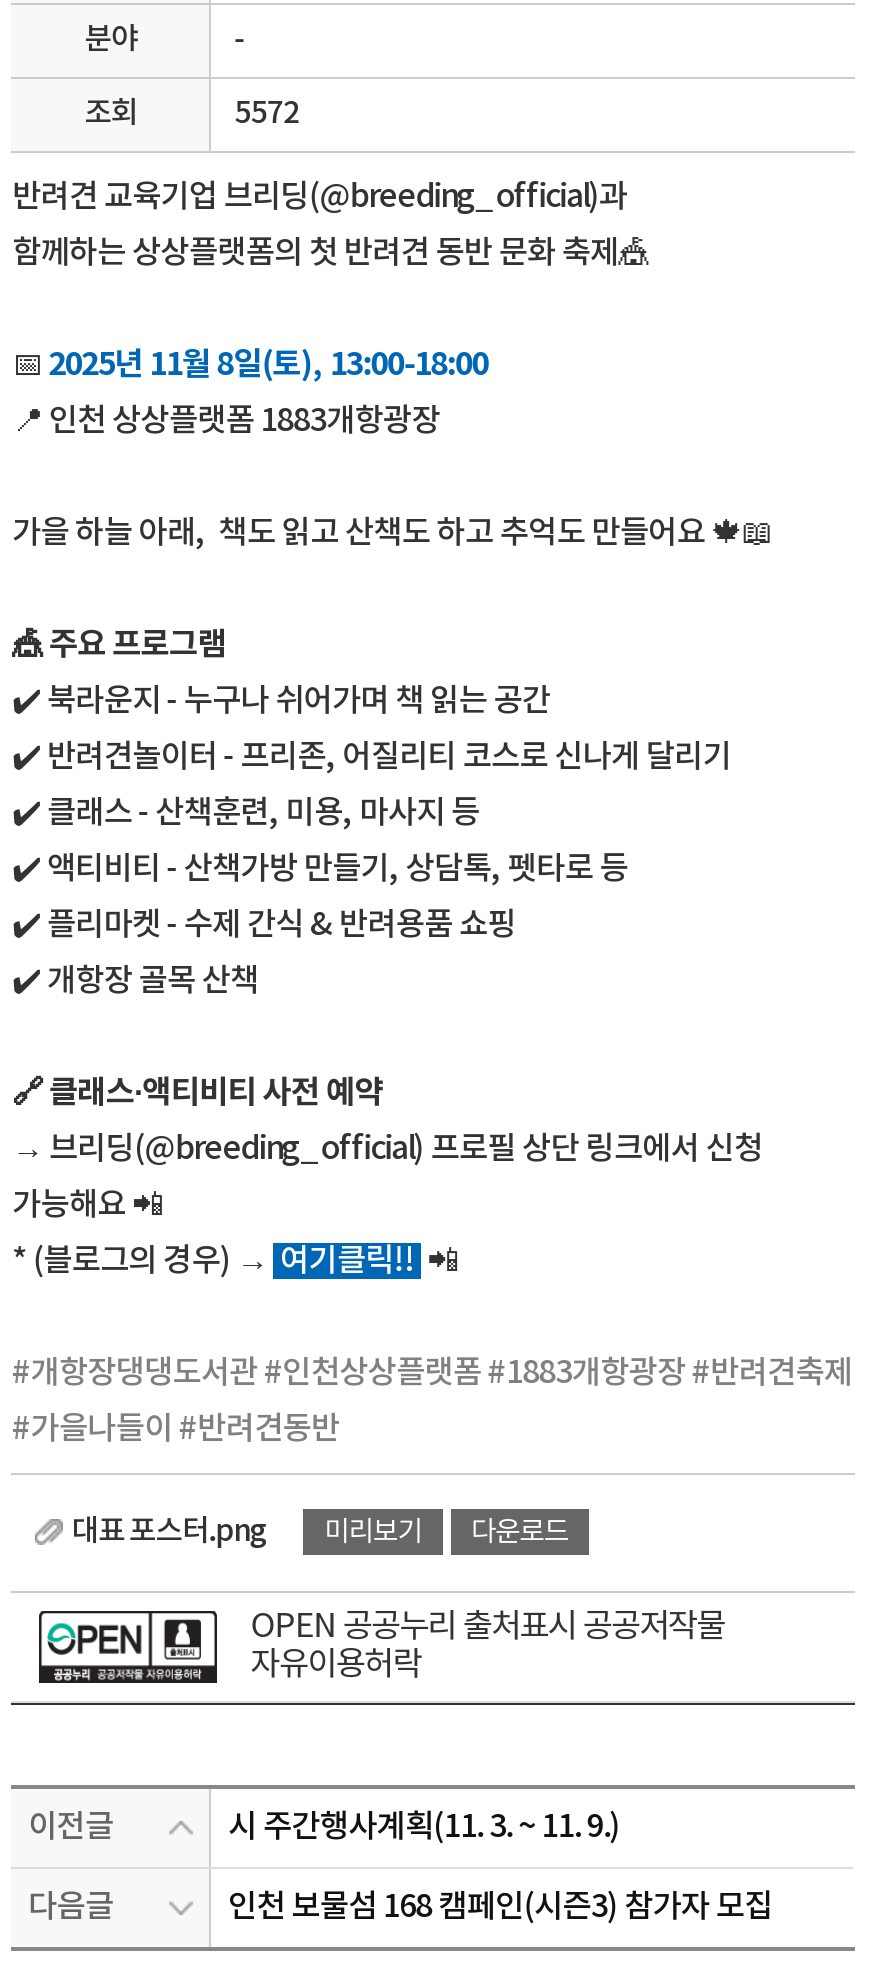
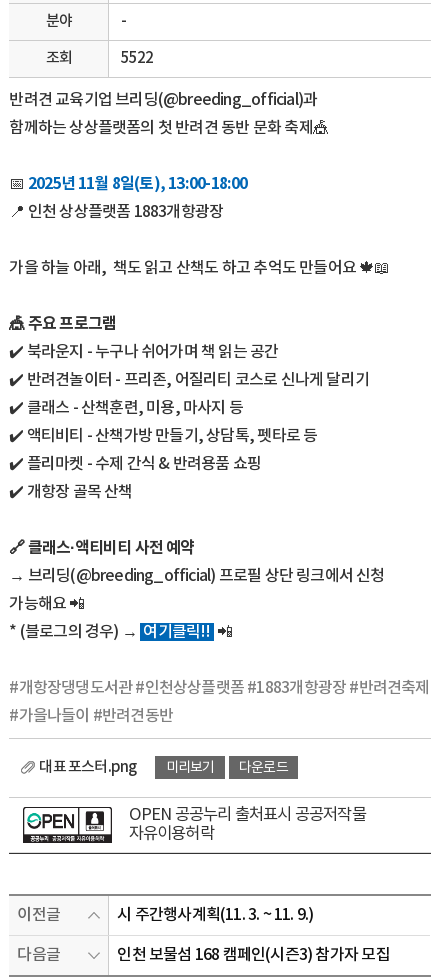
- 5572
+ 5522
